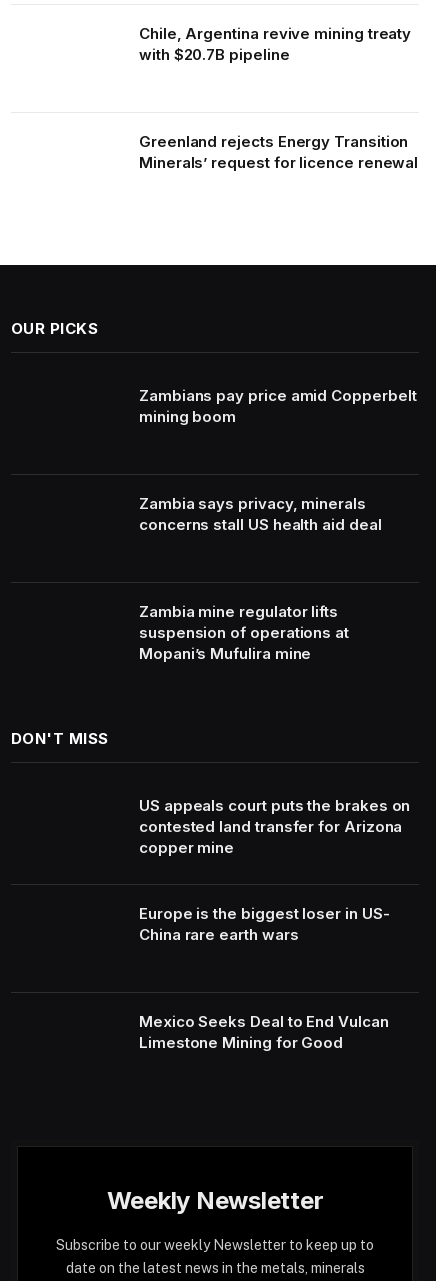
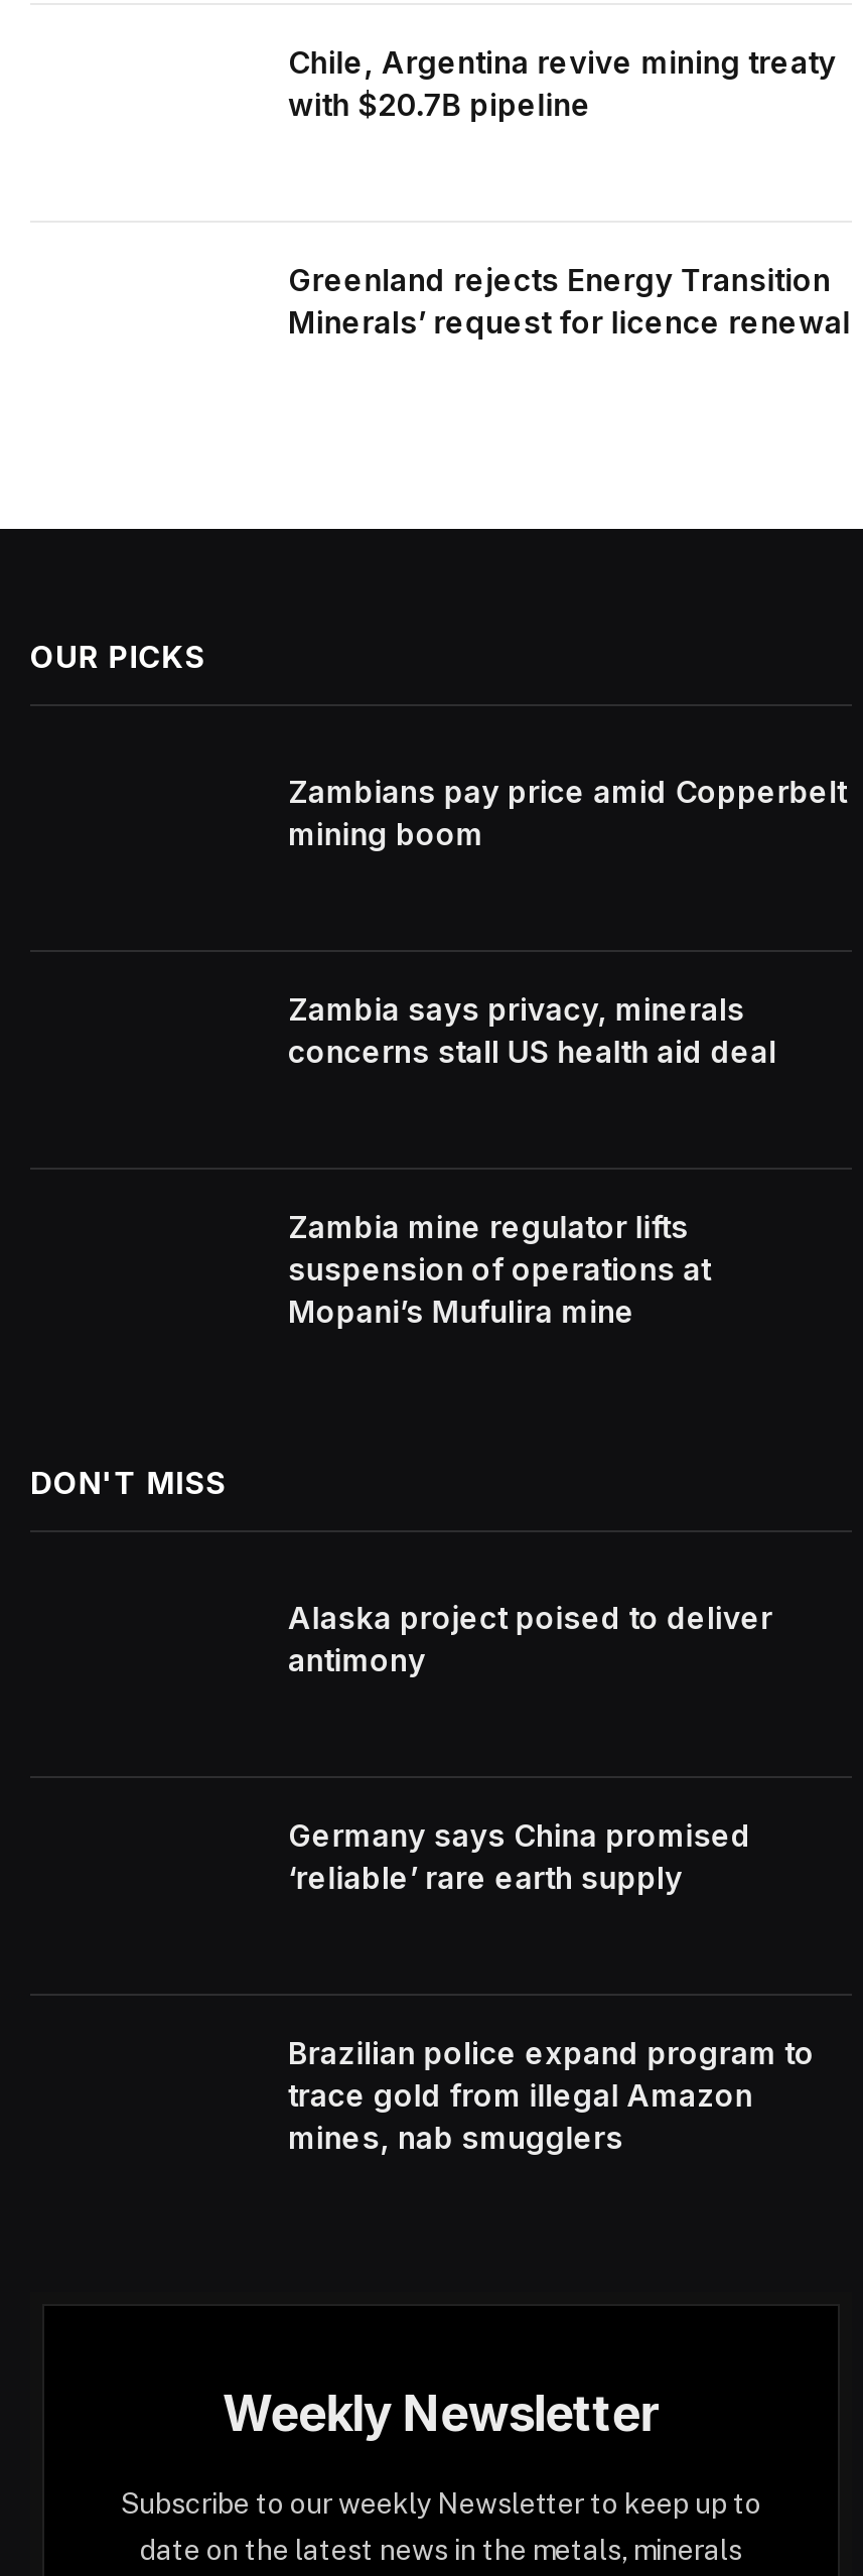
- US appeals court puts the brakes on
- contested land transfer for Arizona
- copper mine
+ Alaska project poised to deliver
+ antimony

- Europe is the biggest loser in US-
- China rare earth wars
+ Germany says China promised
+ ‘reliable’ rare earth supply

- Mexico Seeks Deal to End Vulcan
- Limestone Mining for Good
+ Brazilian police expand program to
+ trace gold from illegal Amazon
+ mines, nab smugglers
